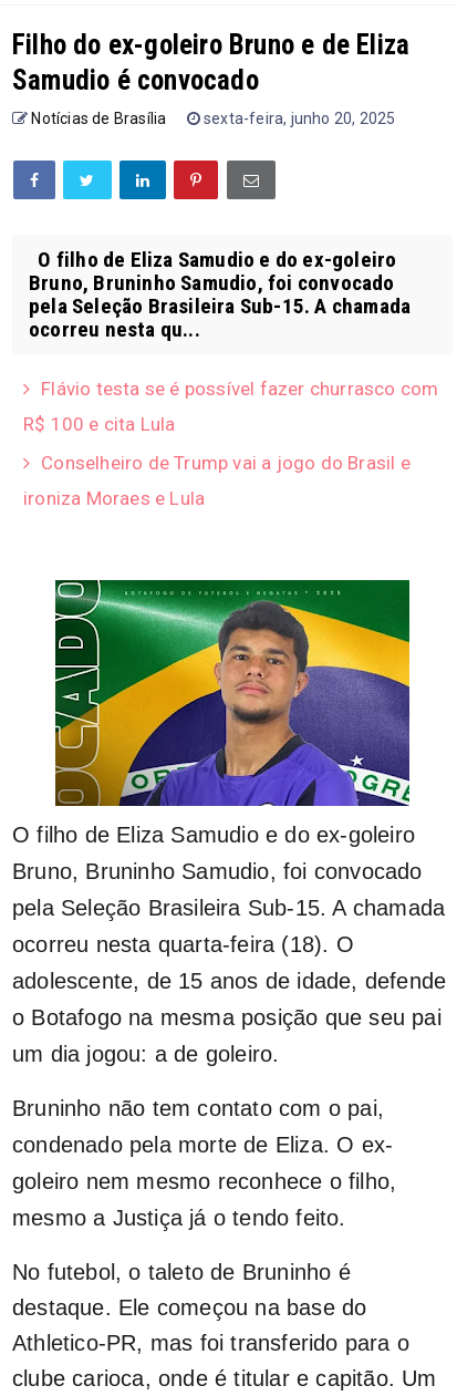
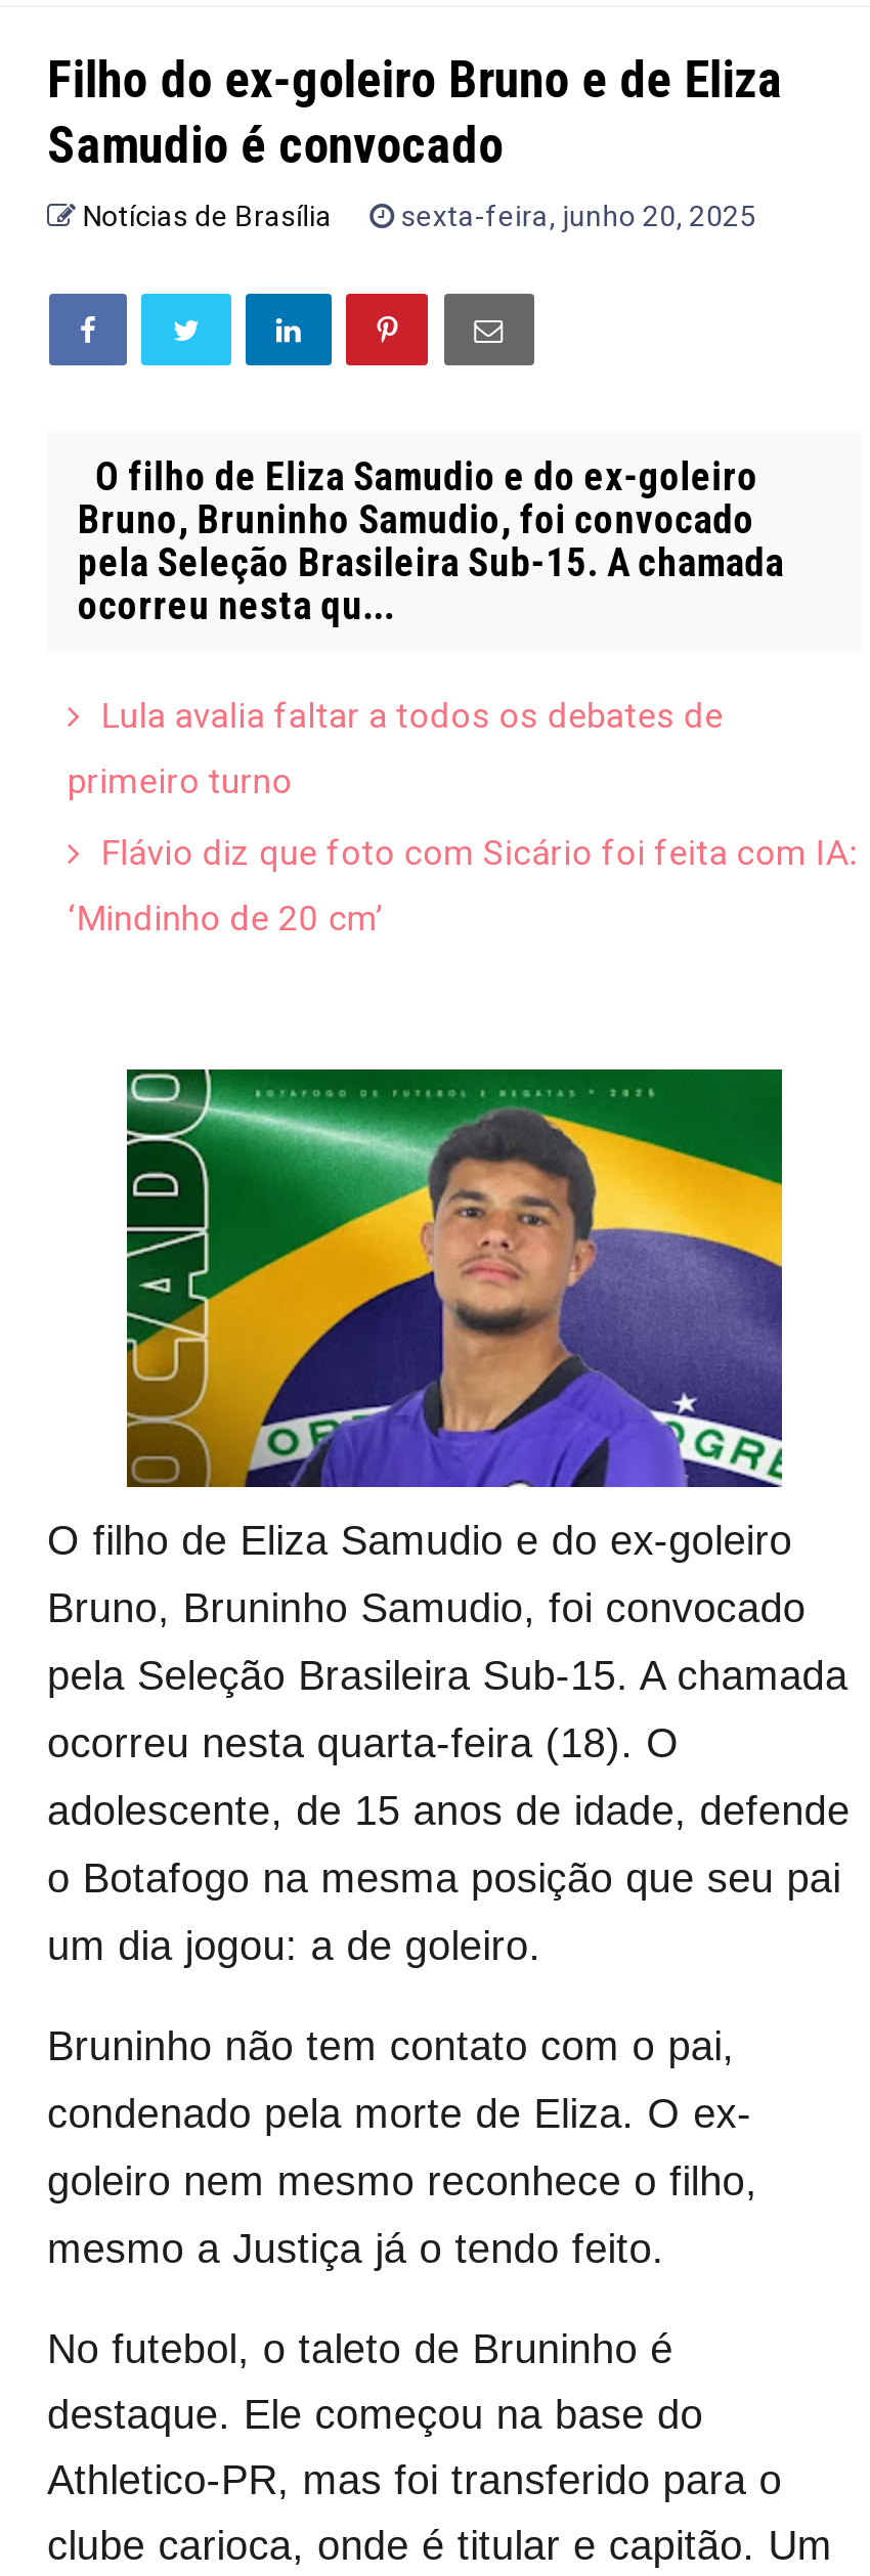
- Flávio testa se é possível fazer churrasco com
+ Lula avalia faltar a todos os debates de

- R$ 100 e cita Lula
+ primeiro turno

- Conselheiro de Trump vai a jogo do Brasil e
+ Flávio diz que foto com Sicário foi feita com IA:

- ironiza Moraes e Lula
+ ‘Mindinho de 20 cm’
